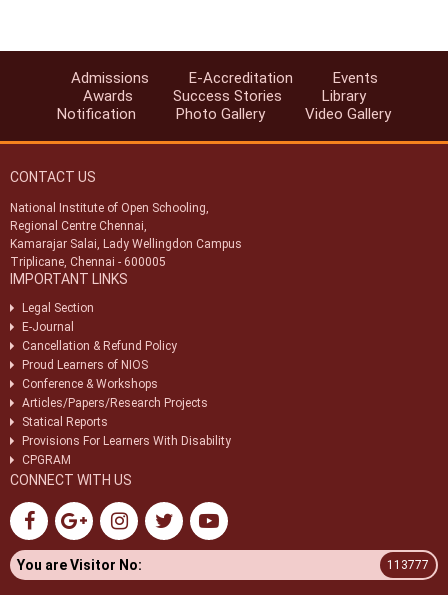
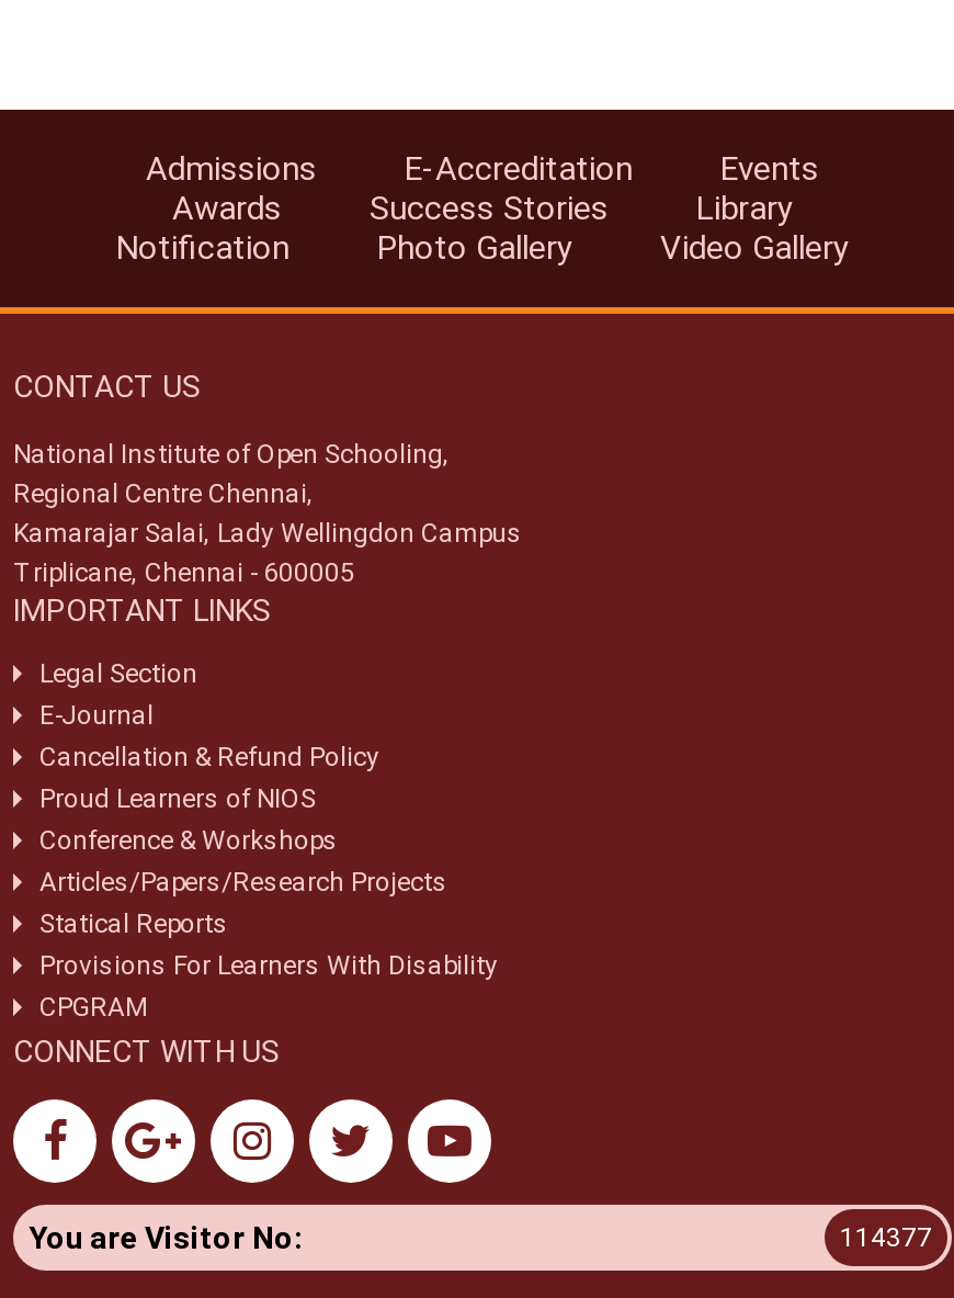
- 113777
+ 114377
